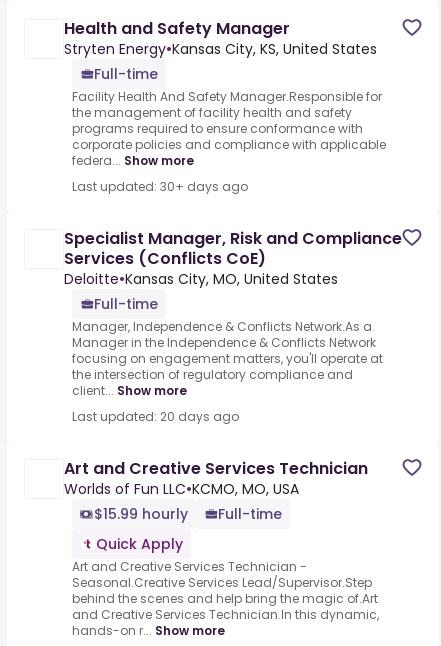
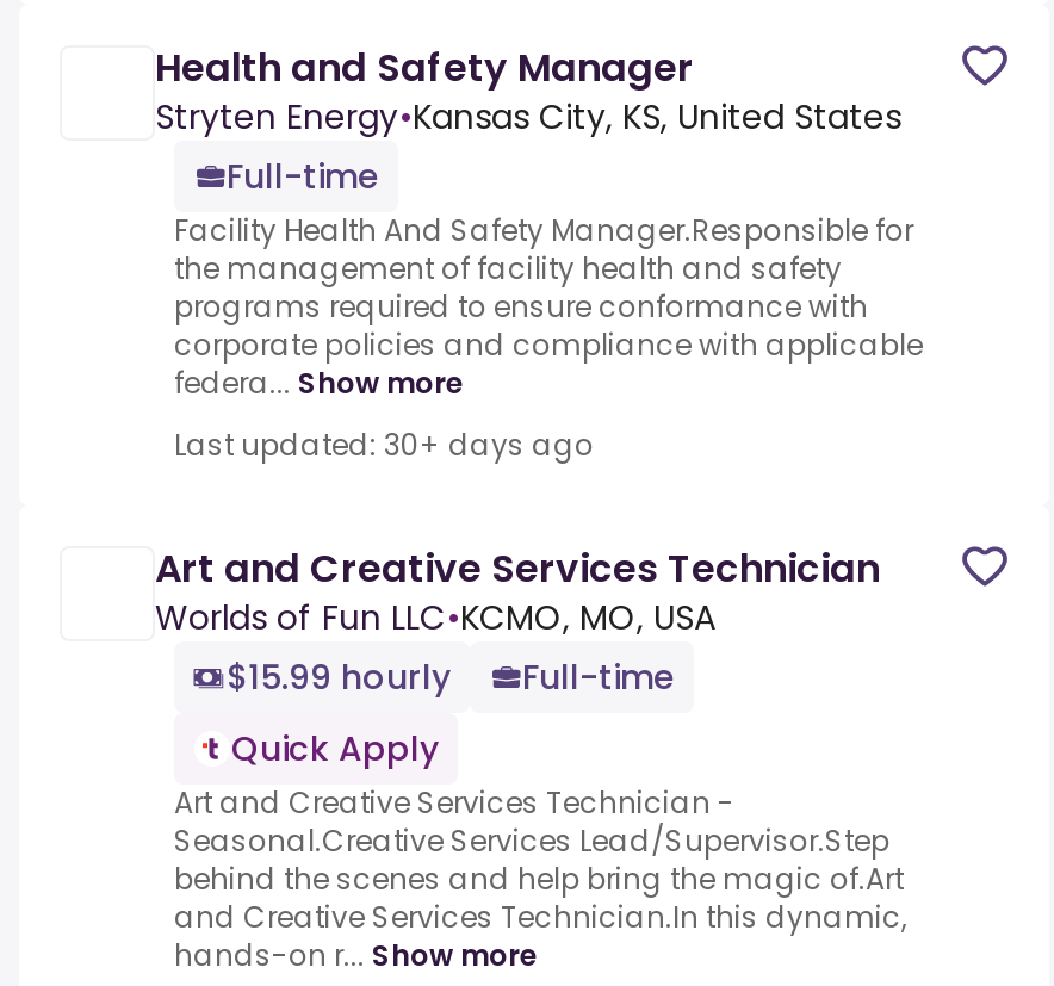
- Specialist Manager, Risk and Compliance
- Services (Conflicts CoE)
- Deloitte•Kansas City, MO, United States
- Full-time
- Manager, Independence & Conflicts Network.As a
- Manager in the Independence & Conflicts Network
- focusing on engagement matters, you'll operate at
- the intersection of regulatory compliance and
- client... Show more
- Last updated: 20 days ago
